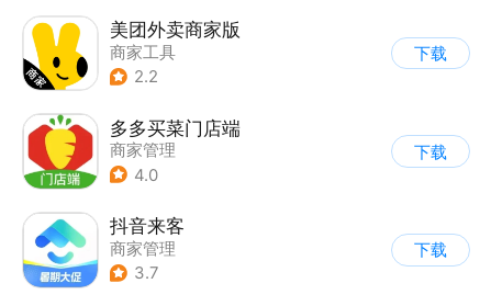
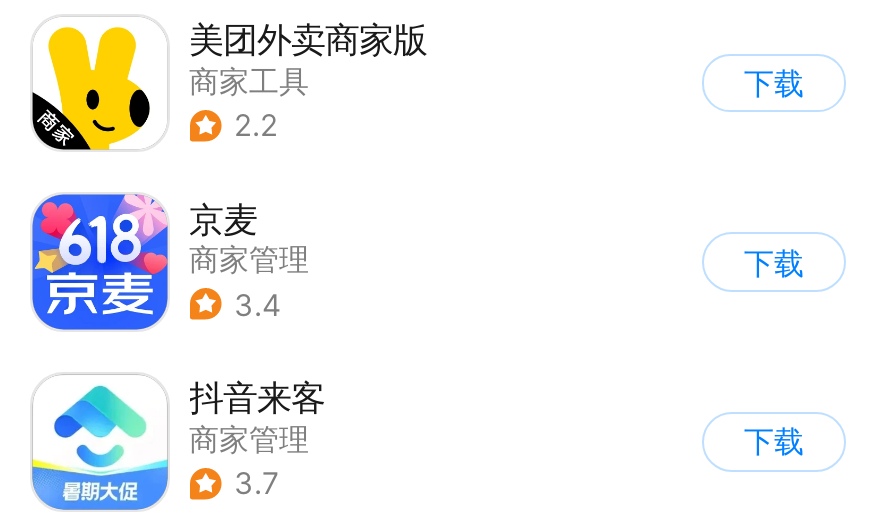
- [image]
- 多多买菜门店端
+ [image]
+ 京麦

- 4.0
+ 3.4
